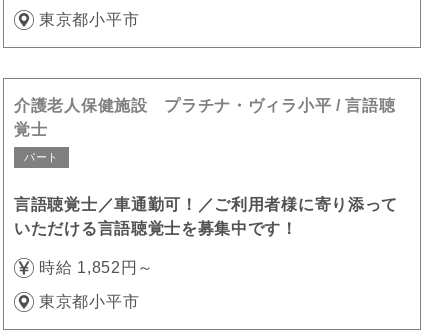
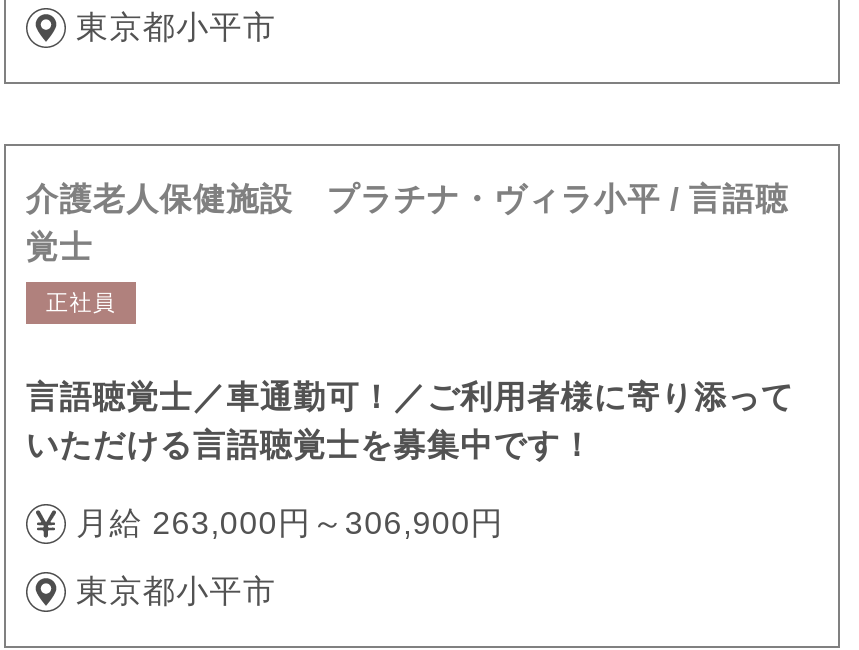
- パート
+ 正社員

- 時給 1,852円～
+ 月給 263,000円～306,900円
